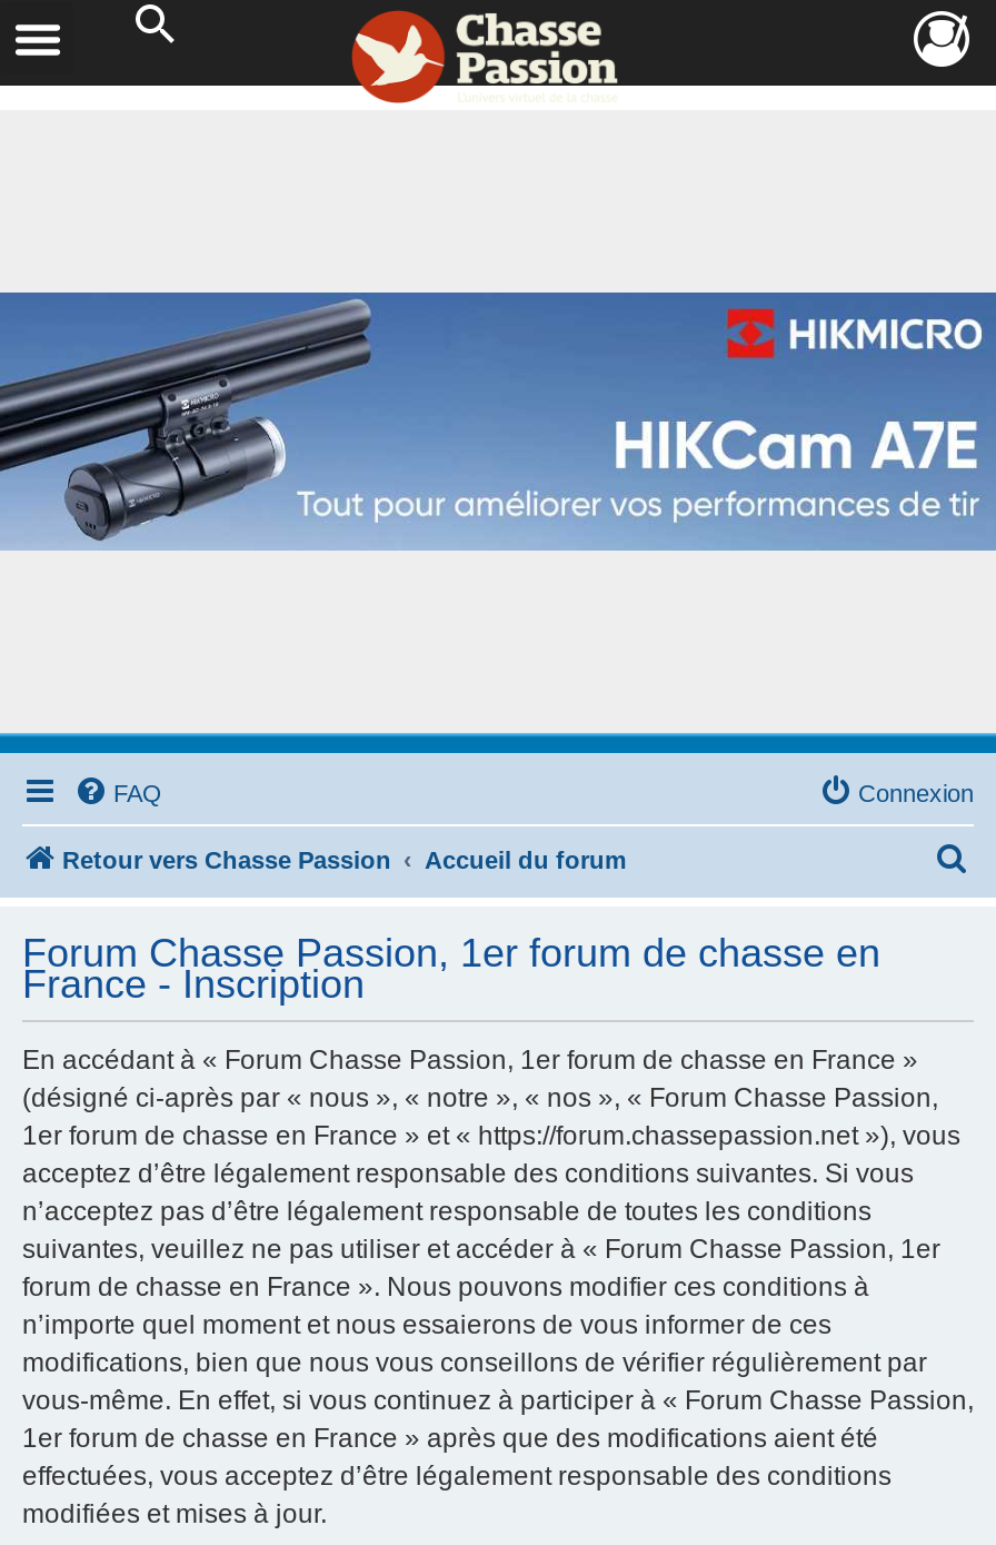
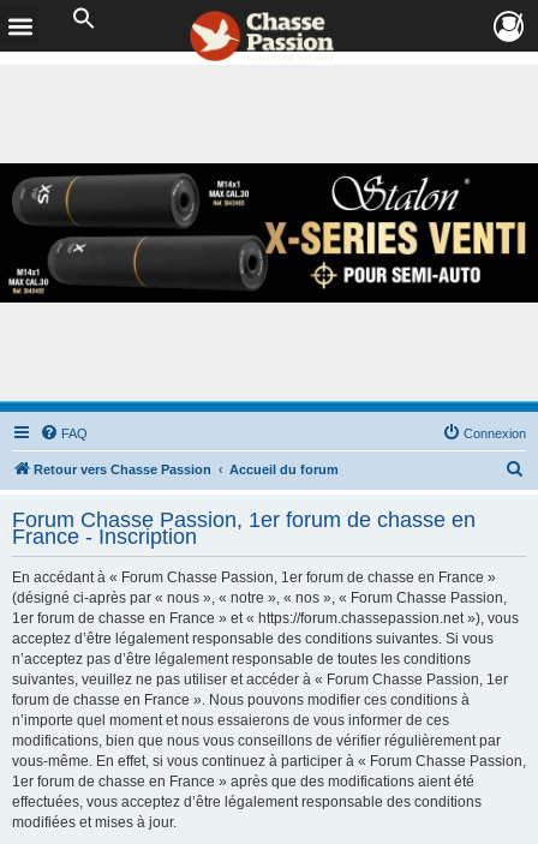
- [image]
+ [image]
